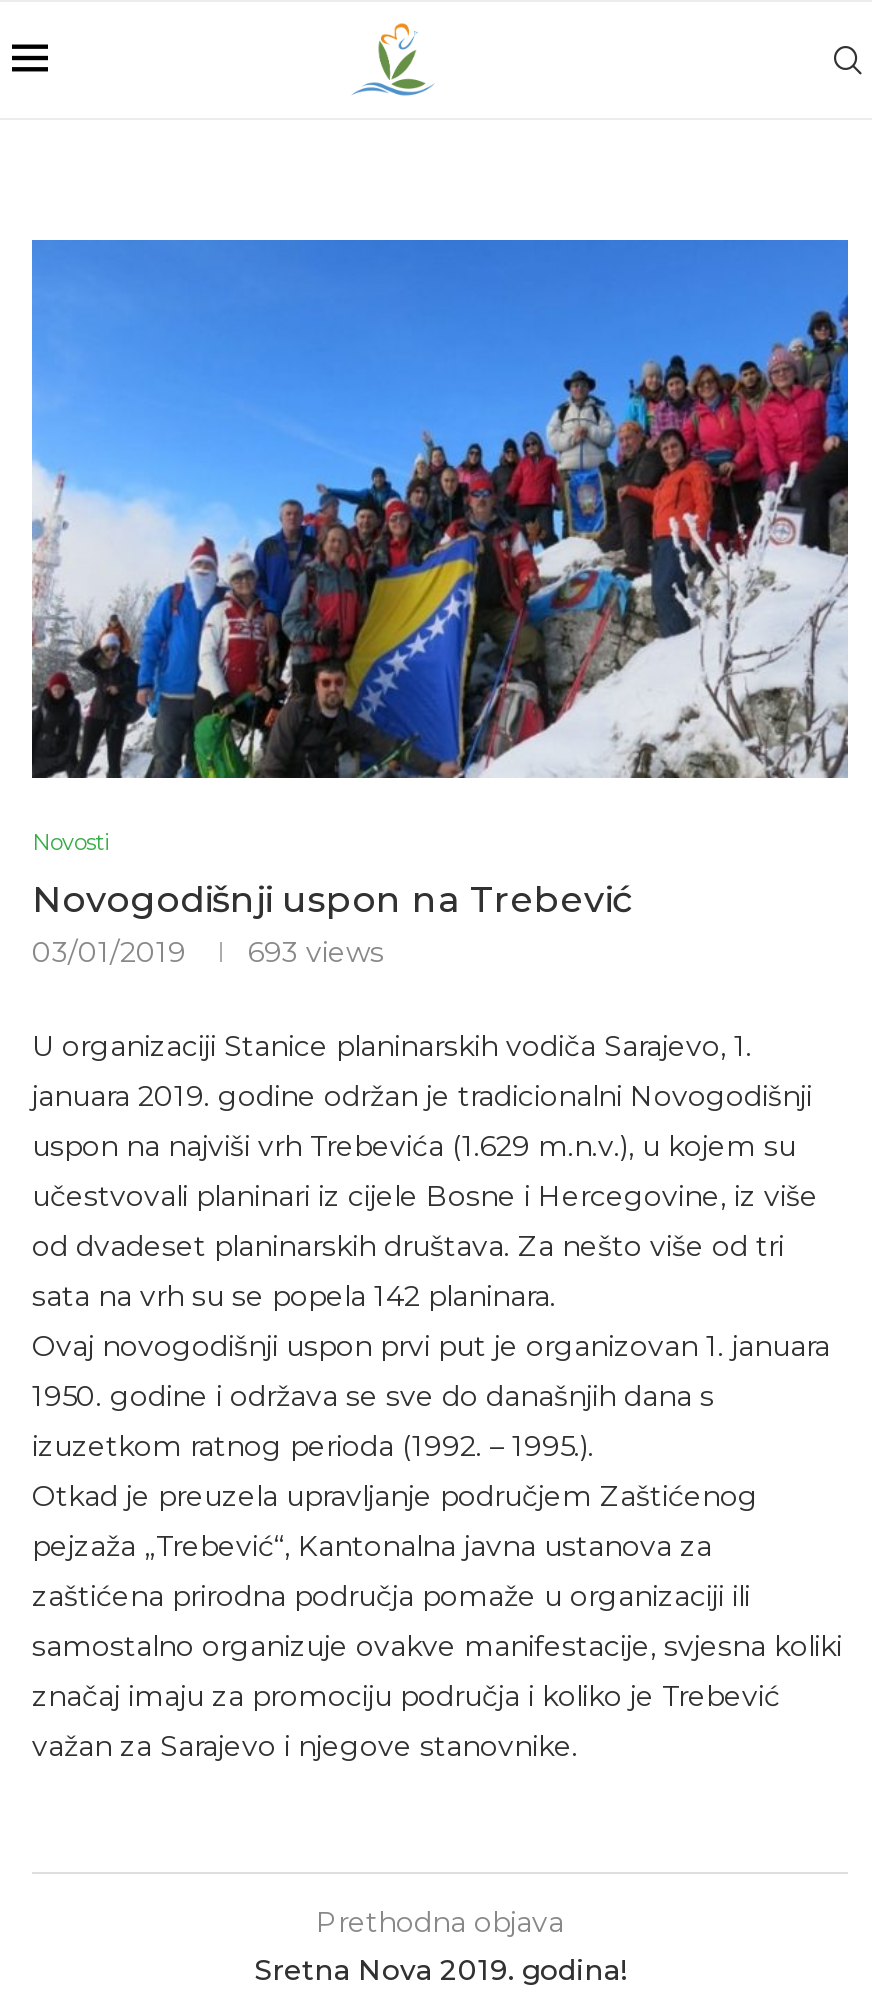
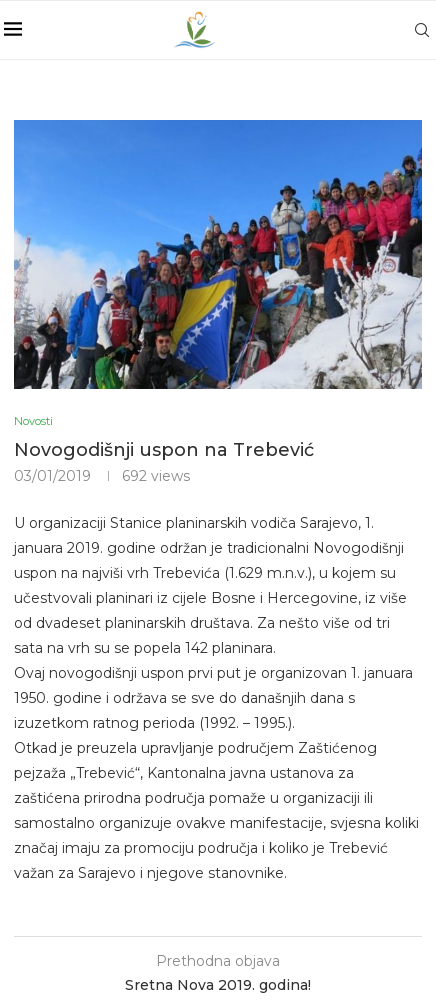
- 03/01/2019 693 views
+ 03/01/2019 692 views
